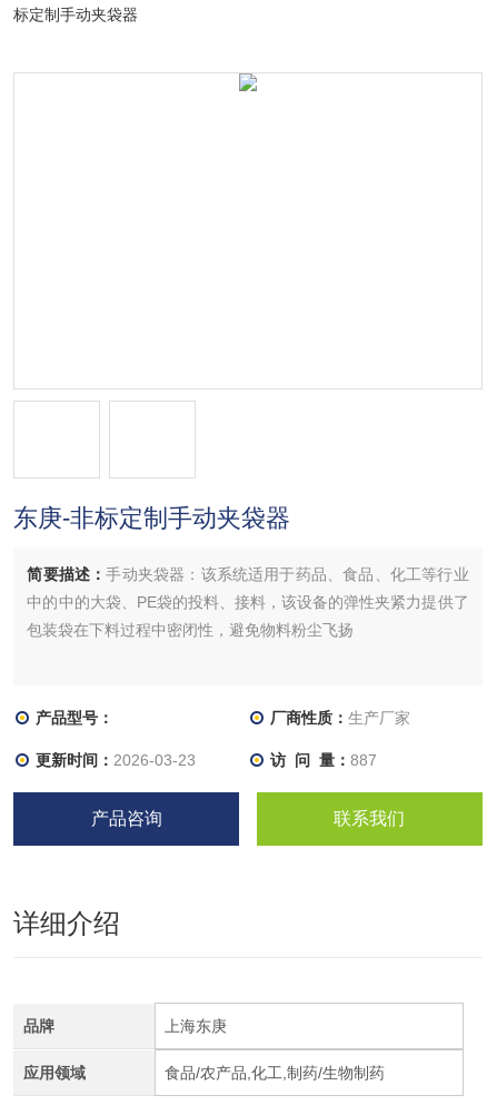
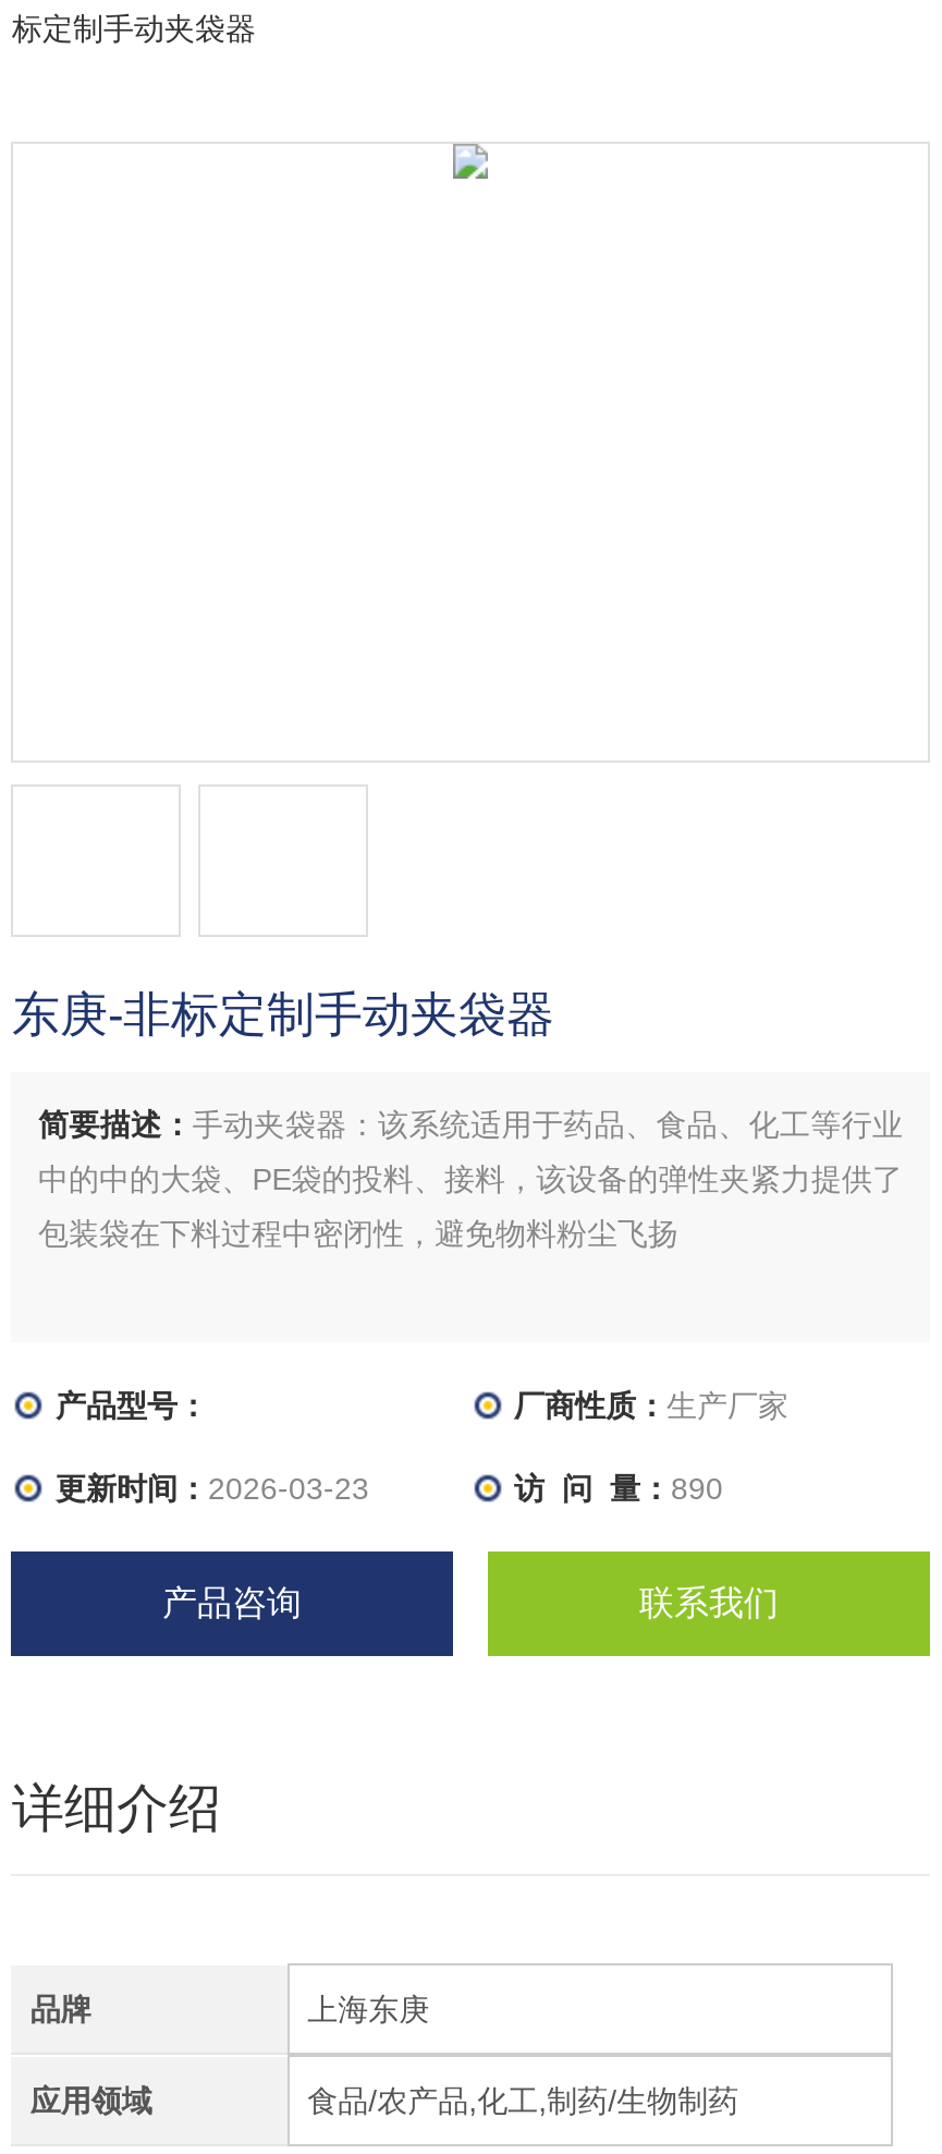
- 访 问 量：887
+ 访 问 量：890
